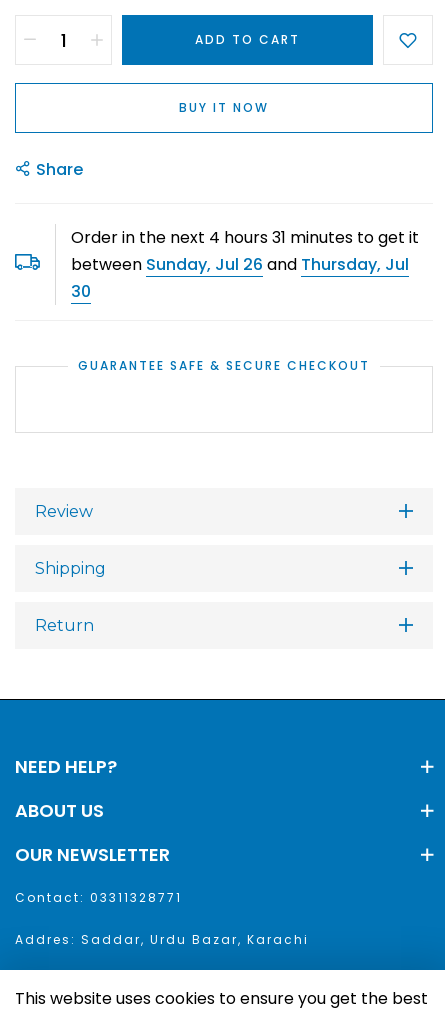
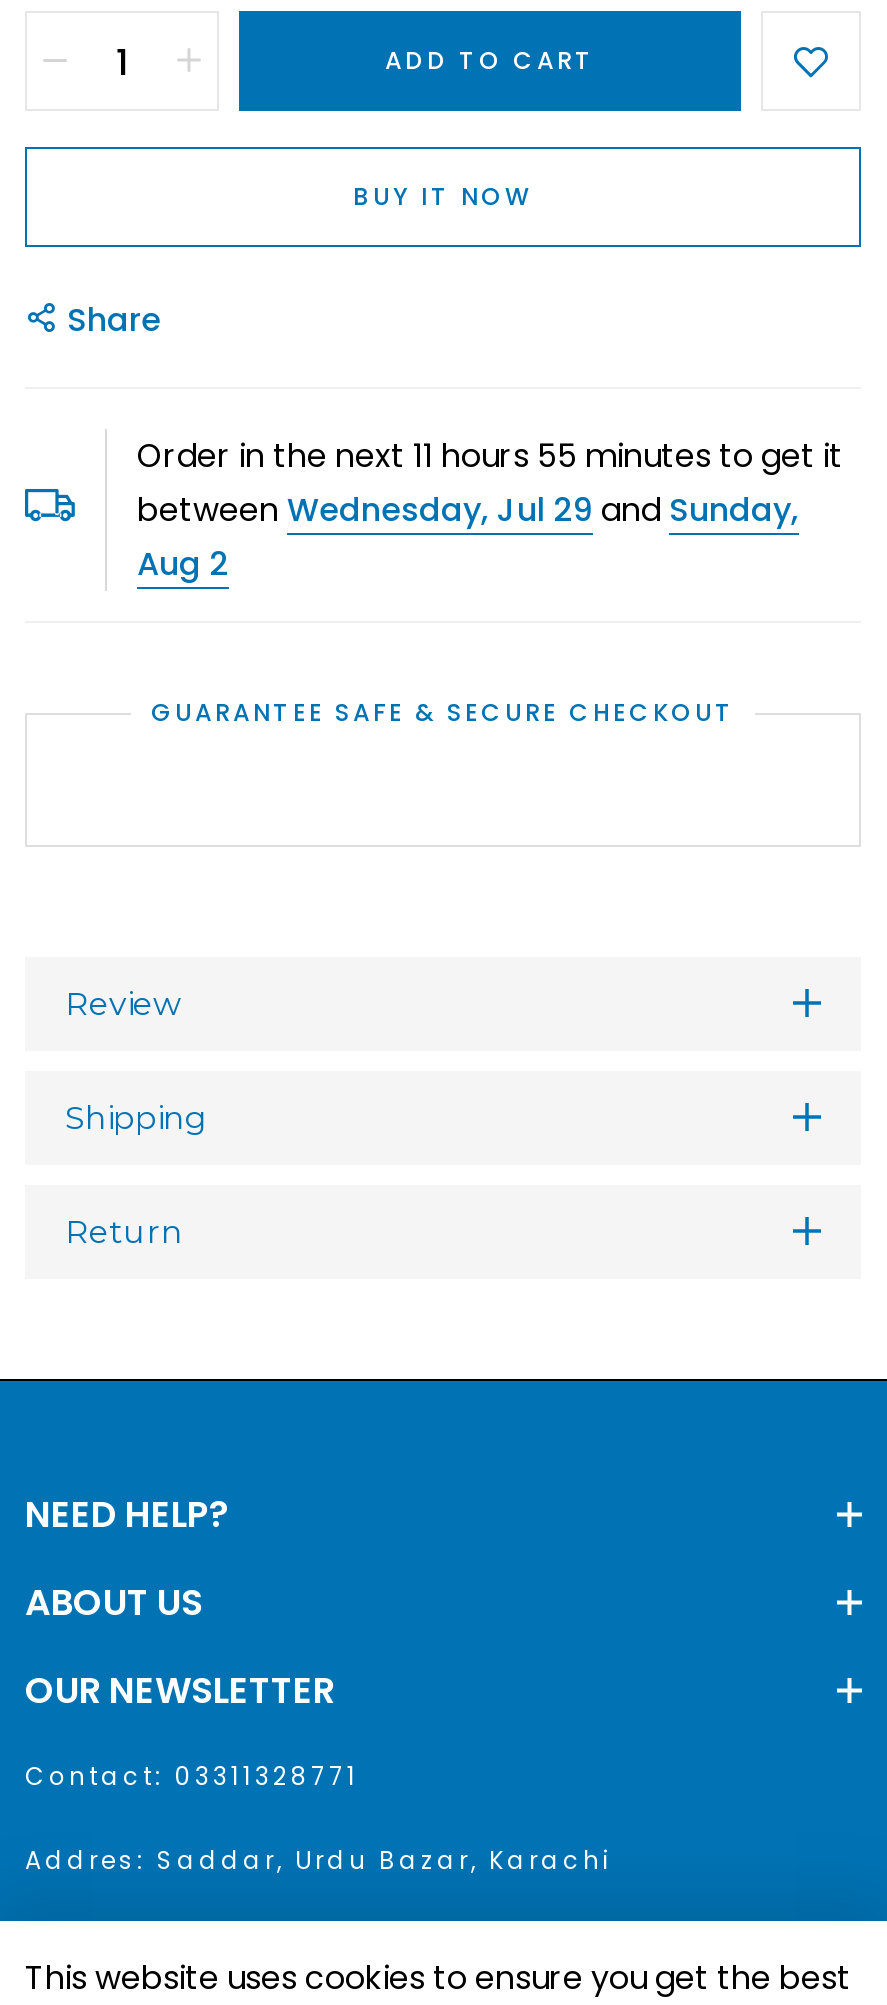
- Order in the next 4 hours 31 minutes to get it
- between Sunday, Jul 26 and Thursday, Jul
- 30
+ Order in the next 11 hours 55 minutes to get it
+ between Wednesday, Jul 29 and Sunday,
+ Aug 2
